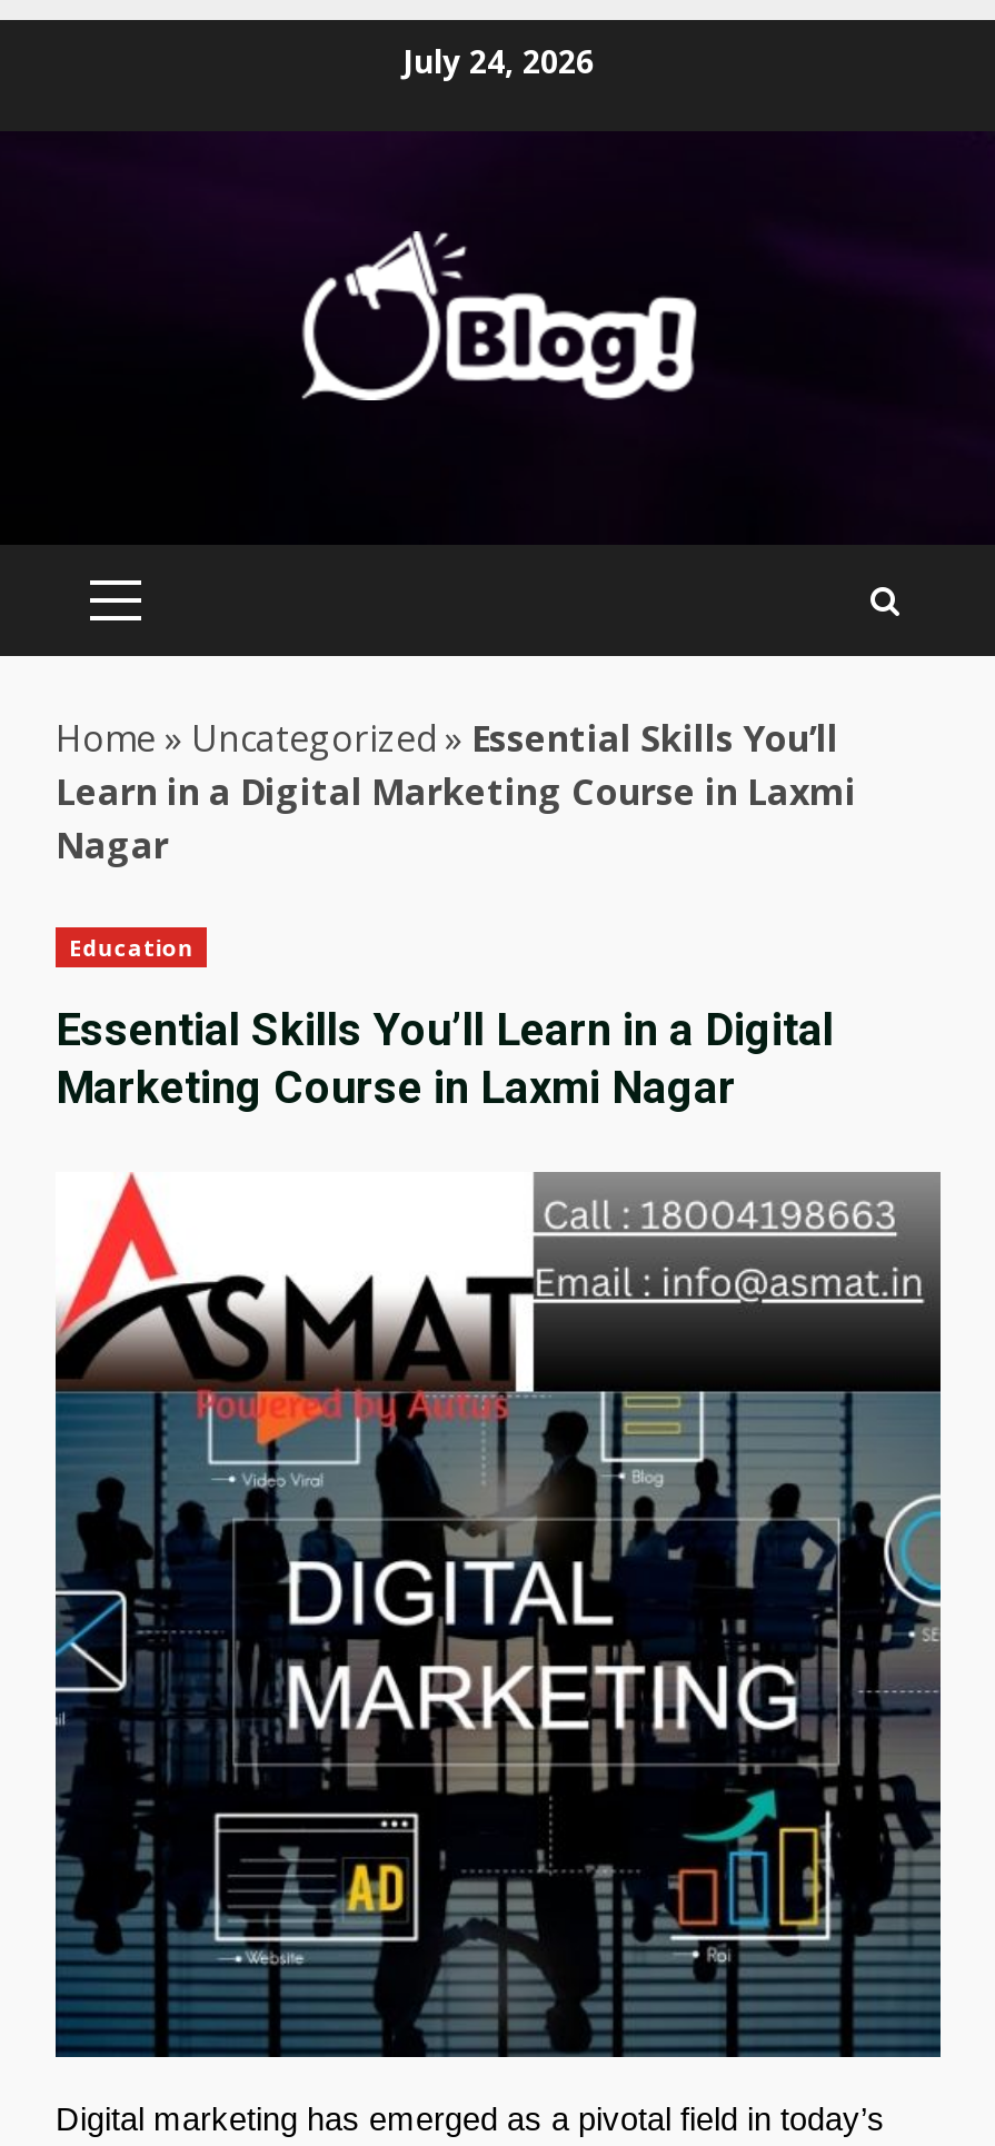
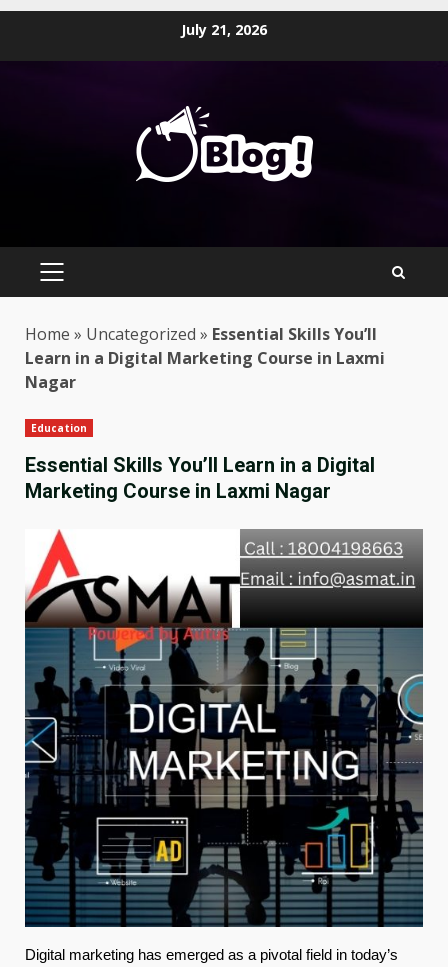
- July 24, 2026
+ July 21, 2026
